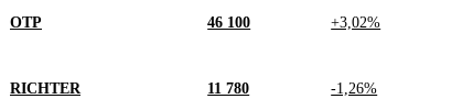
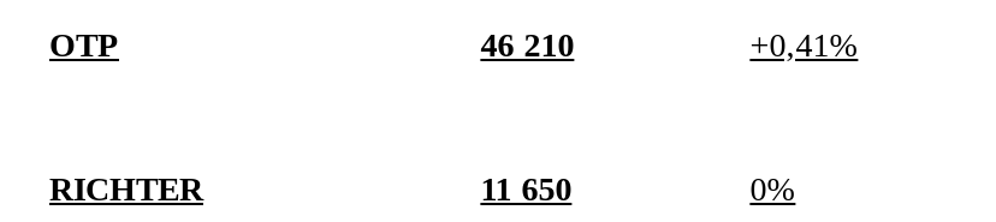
- 46 100
+ 46 210

- +3,02%
+ +0,41%

- 11 780
+ 11 650

- -1,26%
+ 0%
